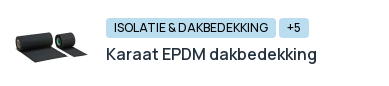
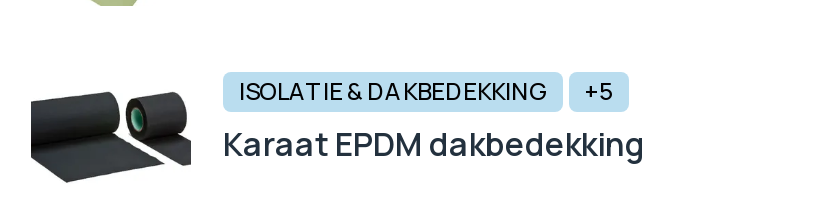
- [image]
+ [image]
